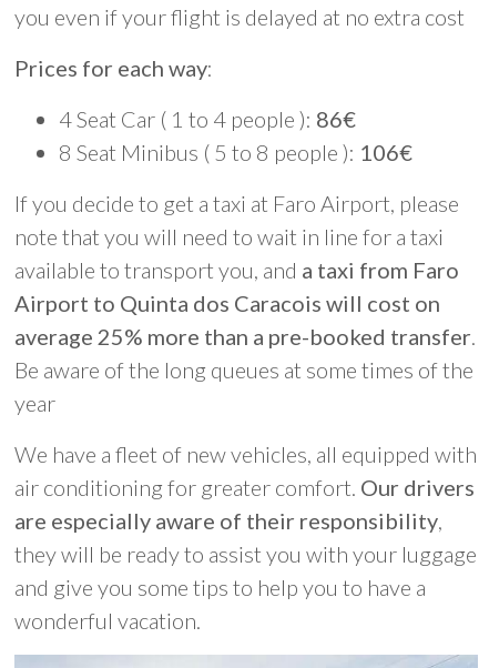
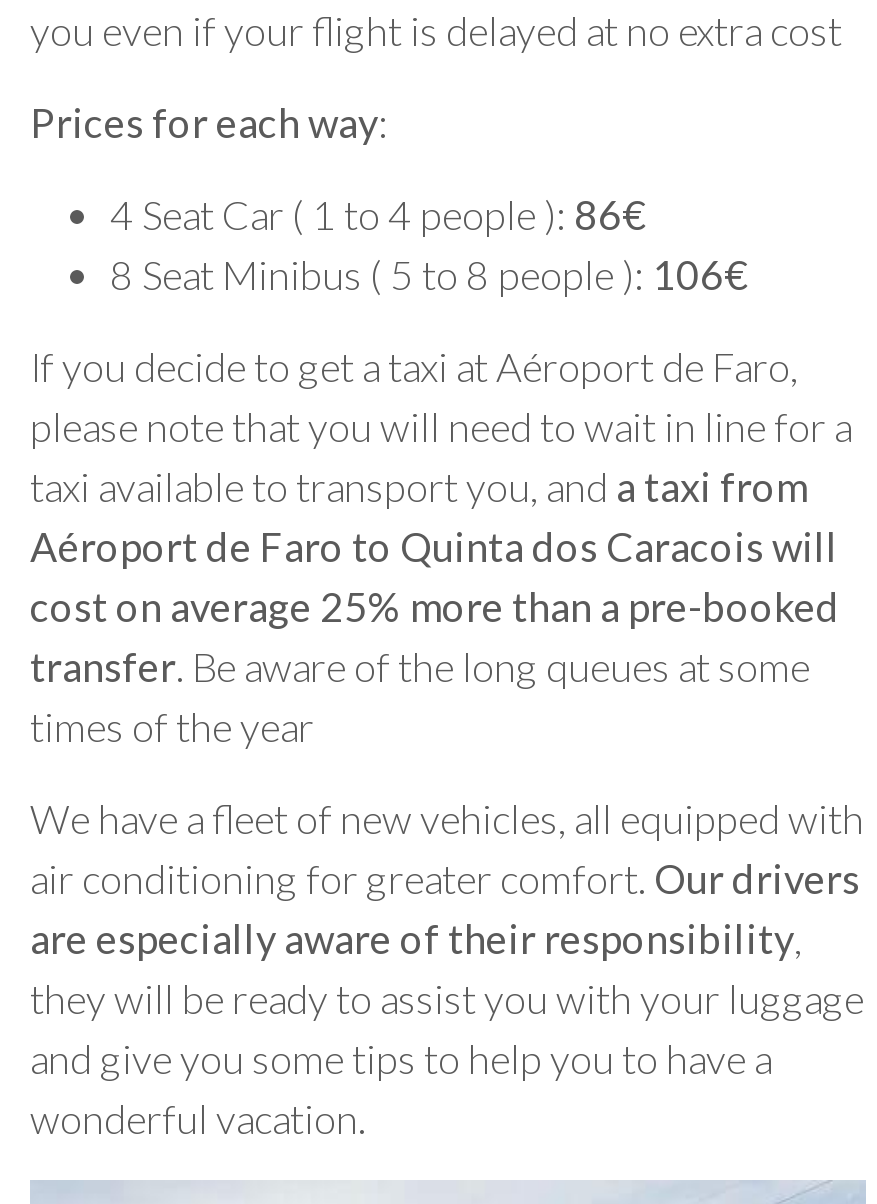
- If you decide to get a taxi at Faro Airport, please
- note that you will need to wait in line for a taxi
- available to transport you, and a taxi from Faro
- Airport to Quinta dos Caracois will cost on
- average 25% more than a pre-booked transfer.
- Be aware of the long queues at some times of the
- year
+ If you decide to get a taxi at Aéroport de Faro,
+ please note that you will need to wait in line for a
+ taxi available to transport you, and a taxi from
+ Aéroport de Faro to Quinta dos Caracois will
+ cost on average 25% more than a pre-booked
+ transfer. Be aware of the long queues at some
+ times of the year
